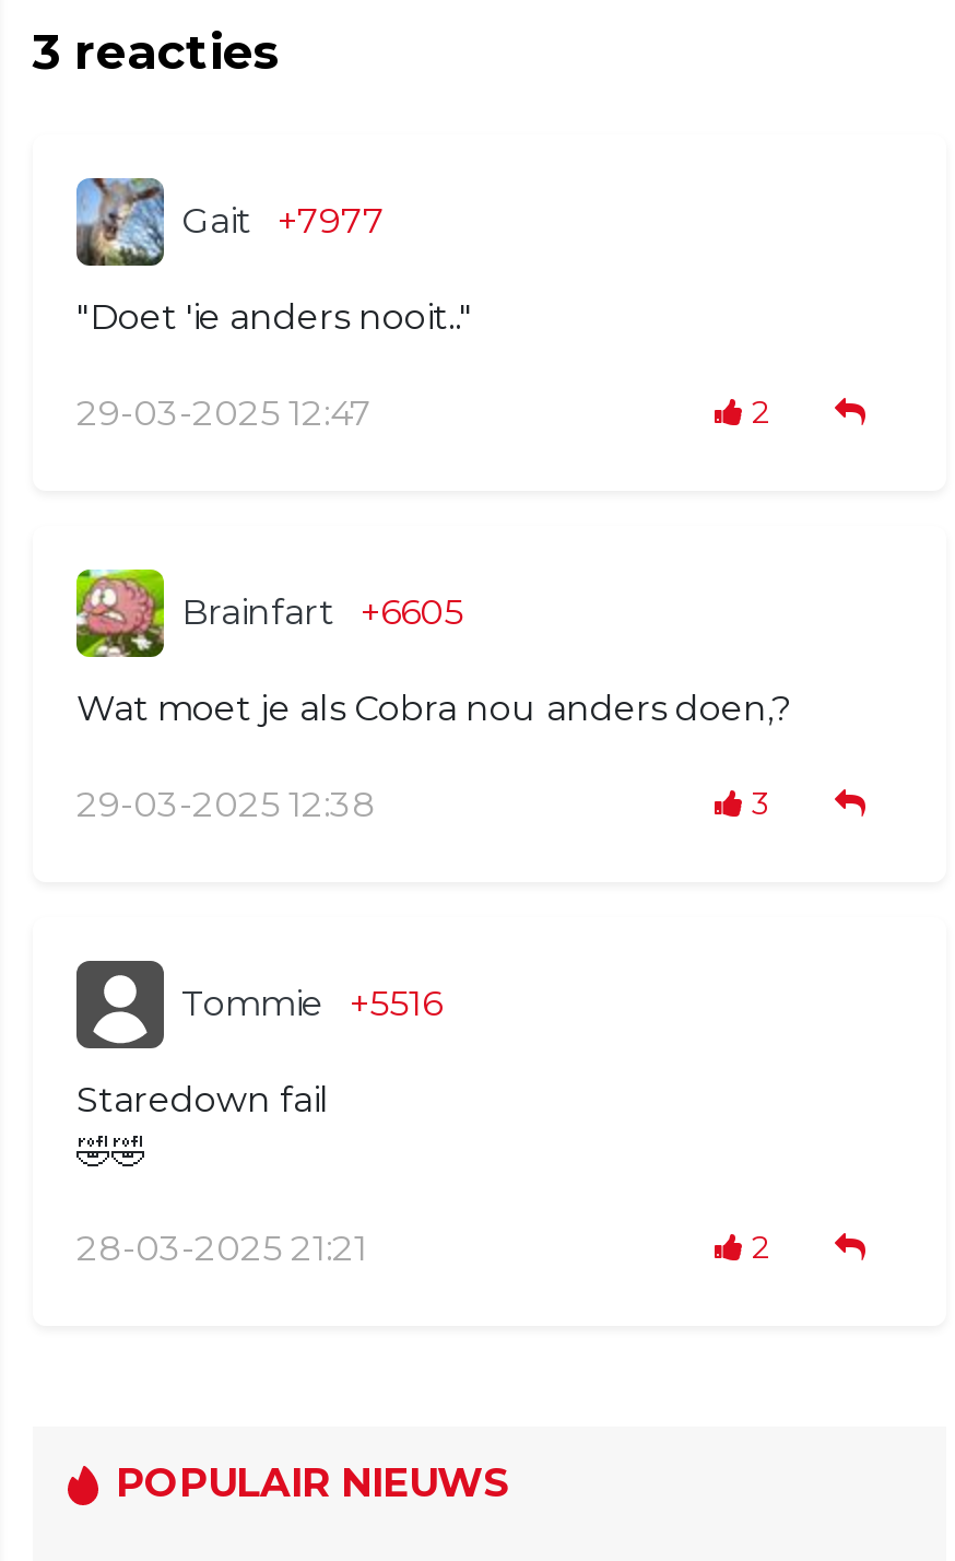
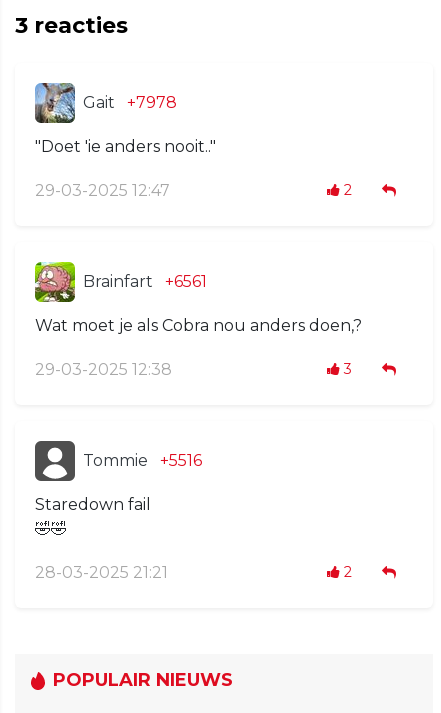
- Gait +7977
+ Gait +7978

- Brainfart +6605
+ Brainfart +6561
